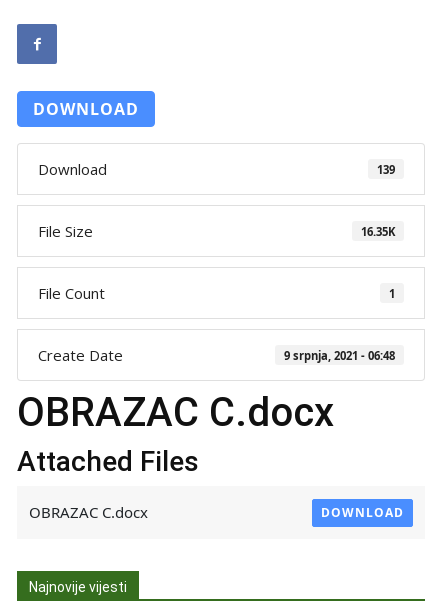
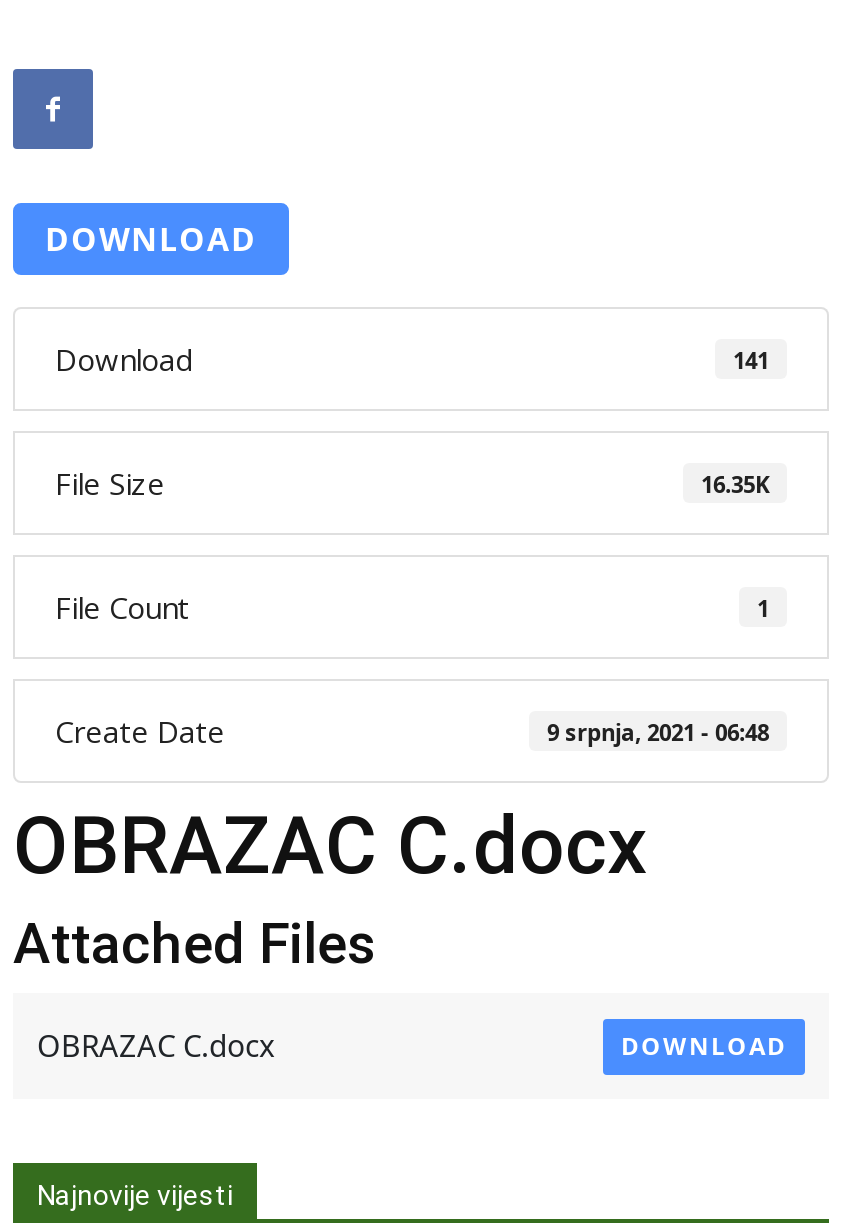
- 139
+ 141
